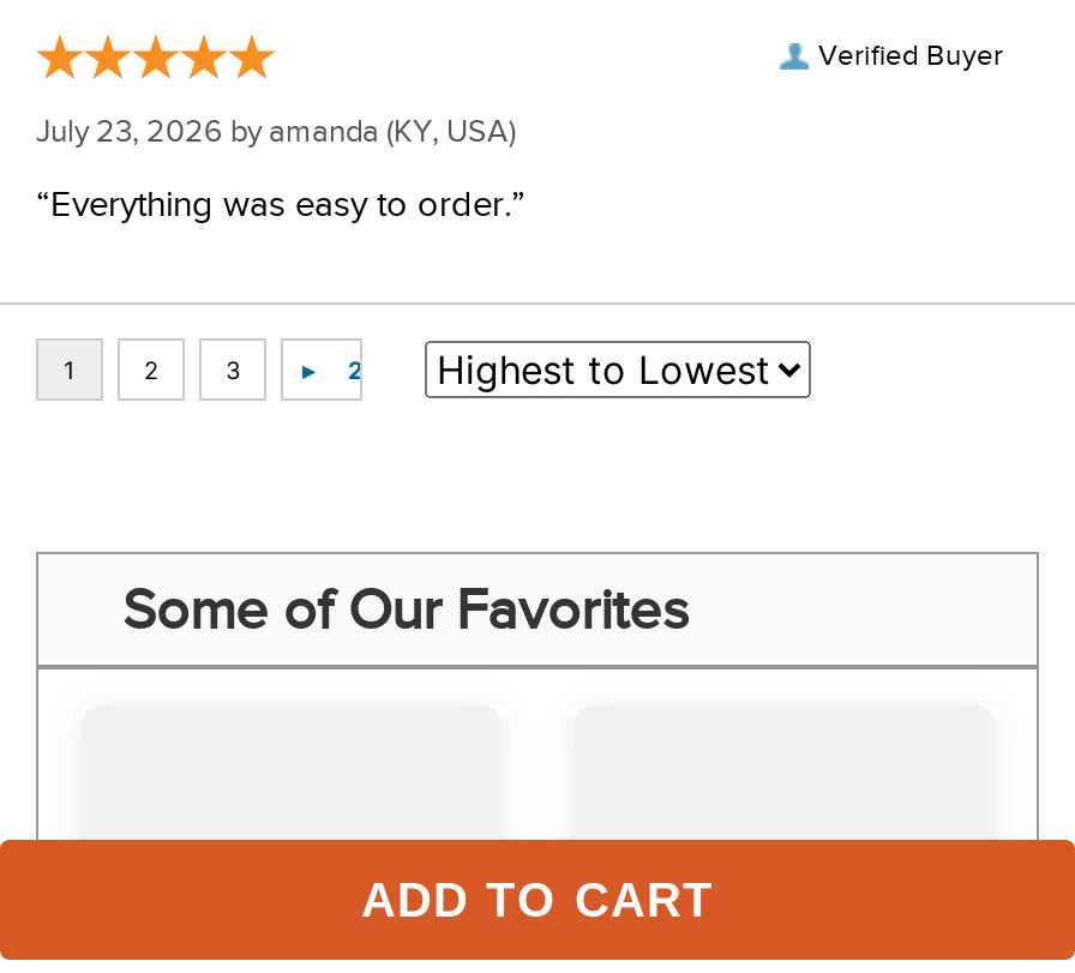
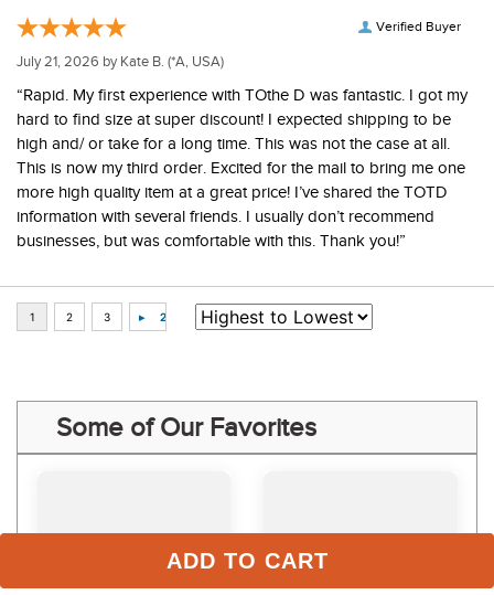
- July 23, 2026 by amanda (KY, USA)
+ July 21, 2026 by Kate B. (*A, USA)

- “Everything was easy to order.”
+ “Rapid. My first experience with TOthe D was fantastic. I got my
+ hard to find size at super discount! I expected shipping to be
+ high and/ or take for a long time. This was not the case at all.
+ This is now my third order. Excited for the mail to bring me one
+ more high quality item at a great price! I’ve shared the TOTD
+ information with several friends. I usually don’t recommend
+ businesses, but was comfortable with this. Thank you!”
